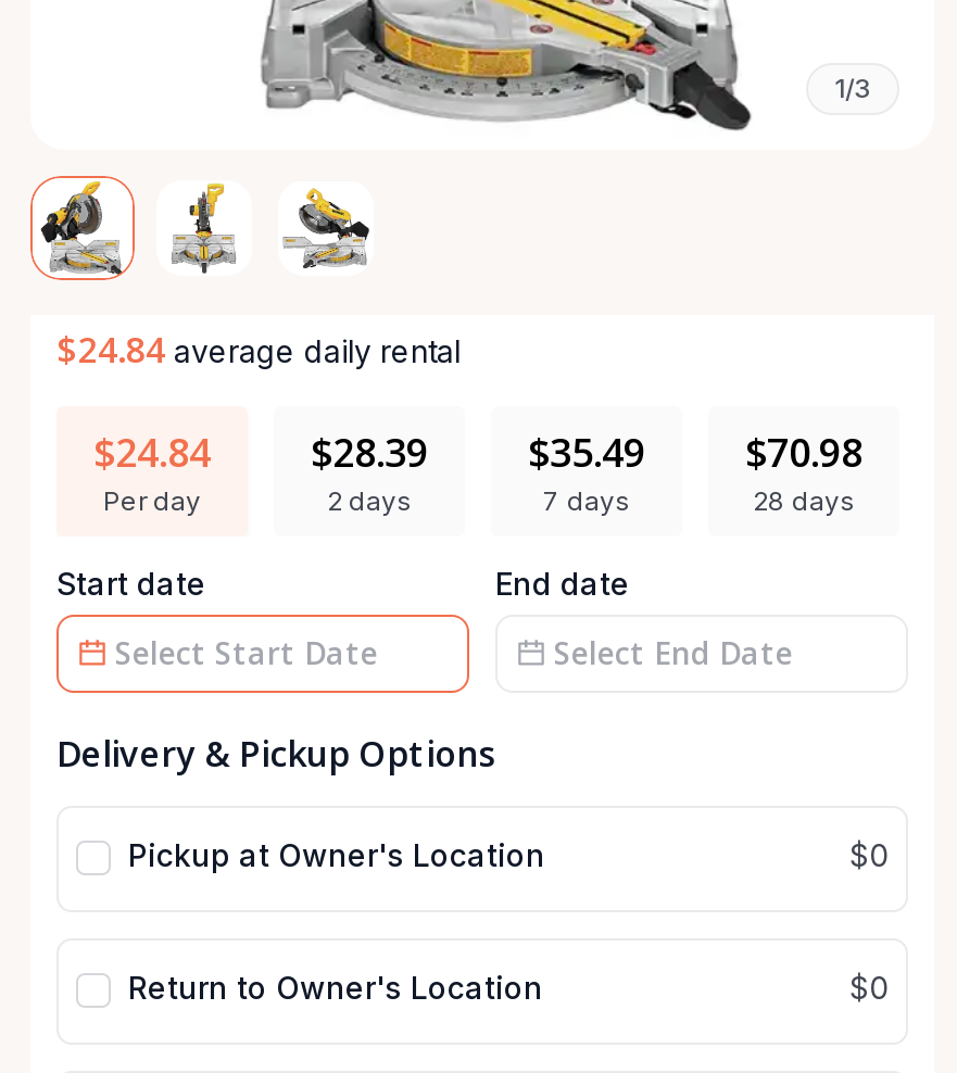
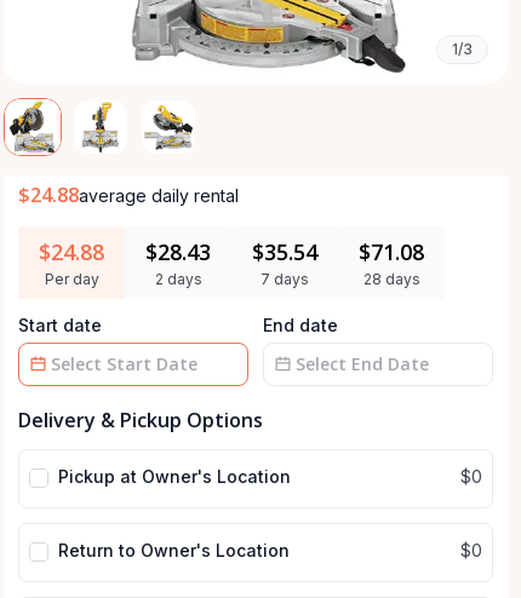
- $24.84 average daily rental
+ $24.88average daily rental

- $24.84
+ $24.88

- $28.39
+ $28.43

- $35.49
+ $35.54

- $70.98
+ $71.08
